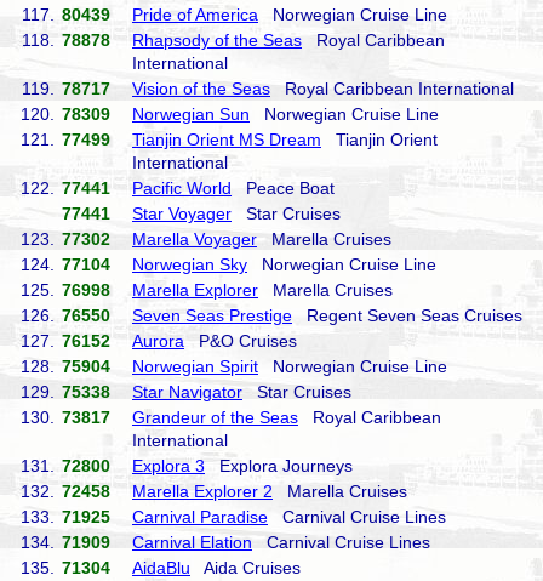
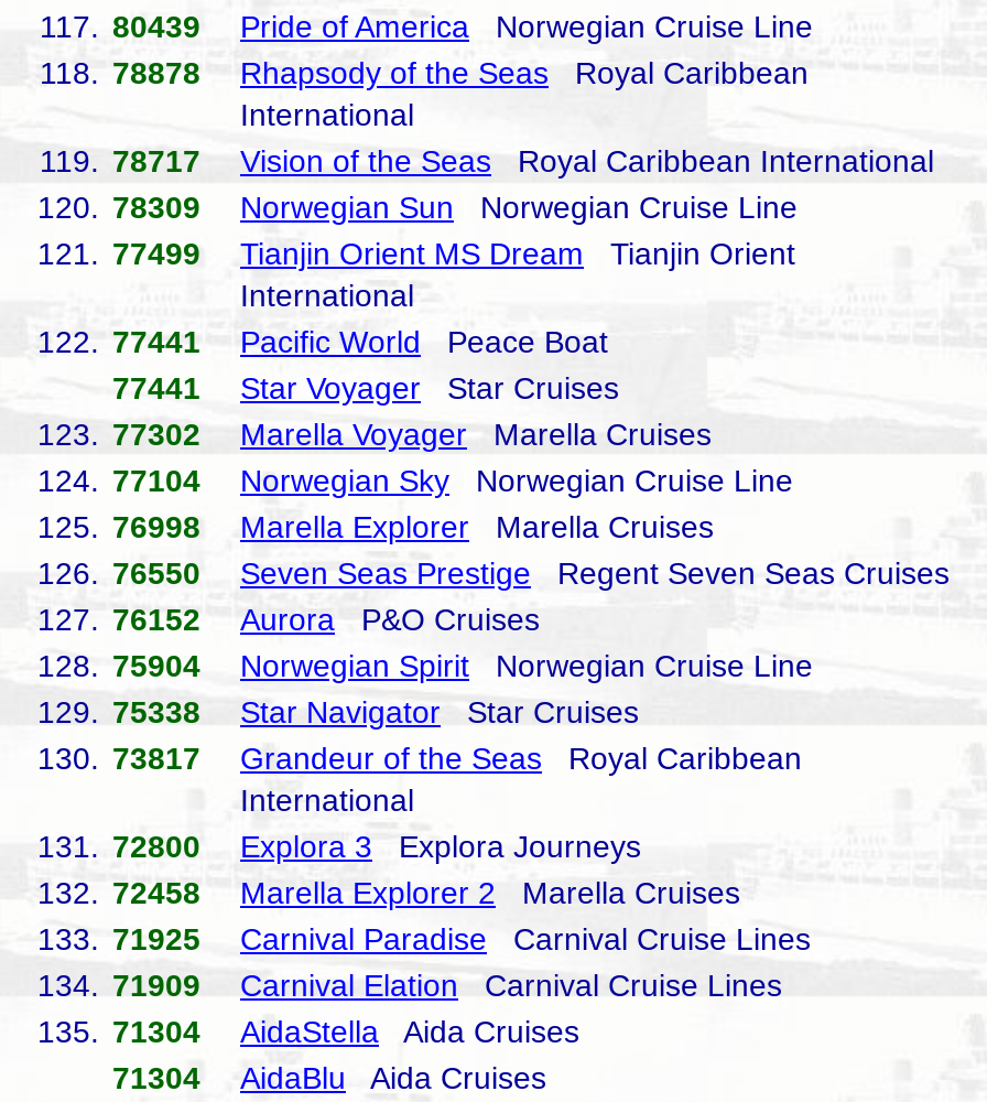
+ AidaStella Aida Cruises
+ 71304
